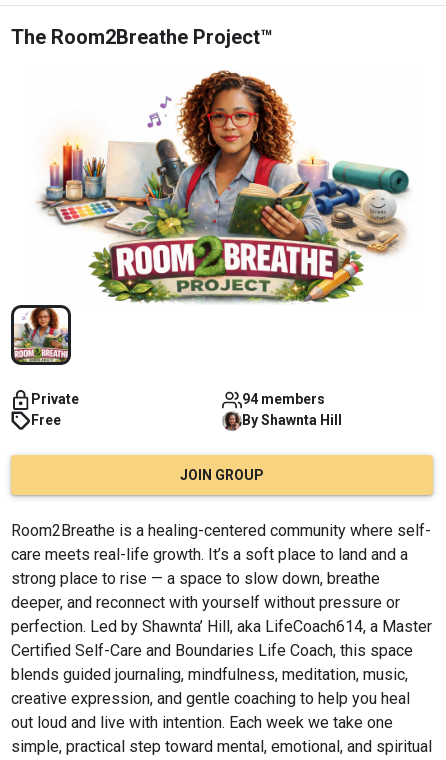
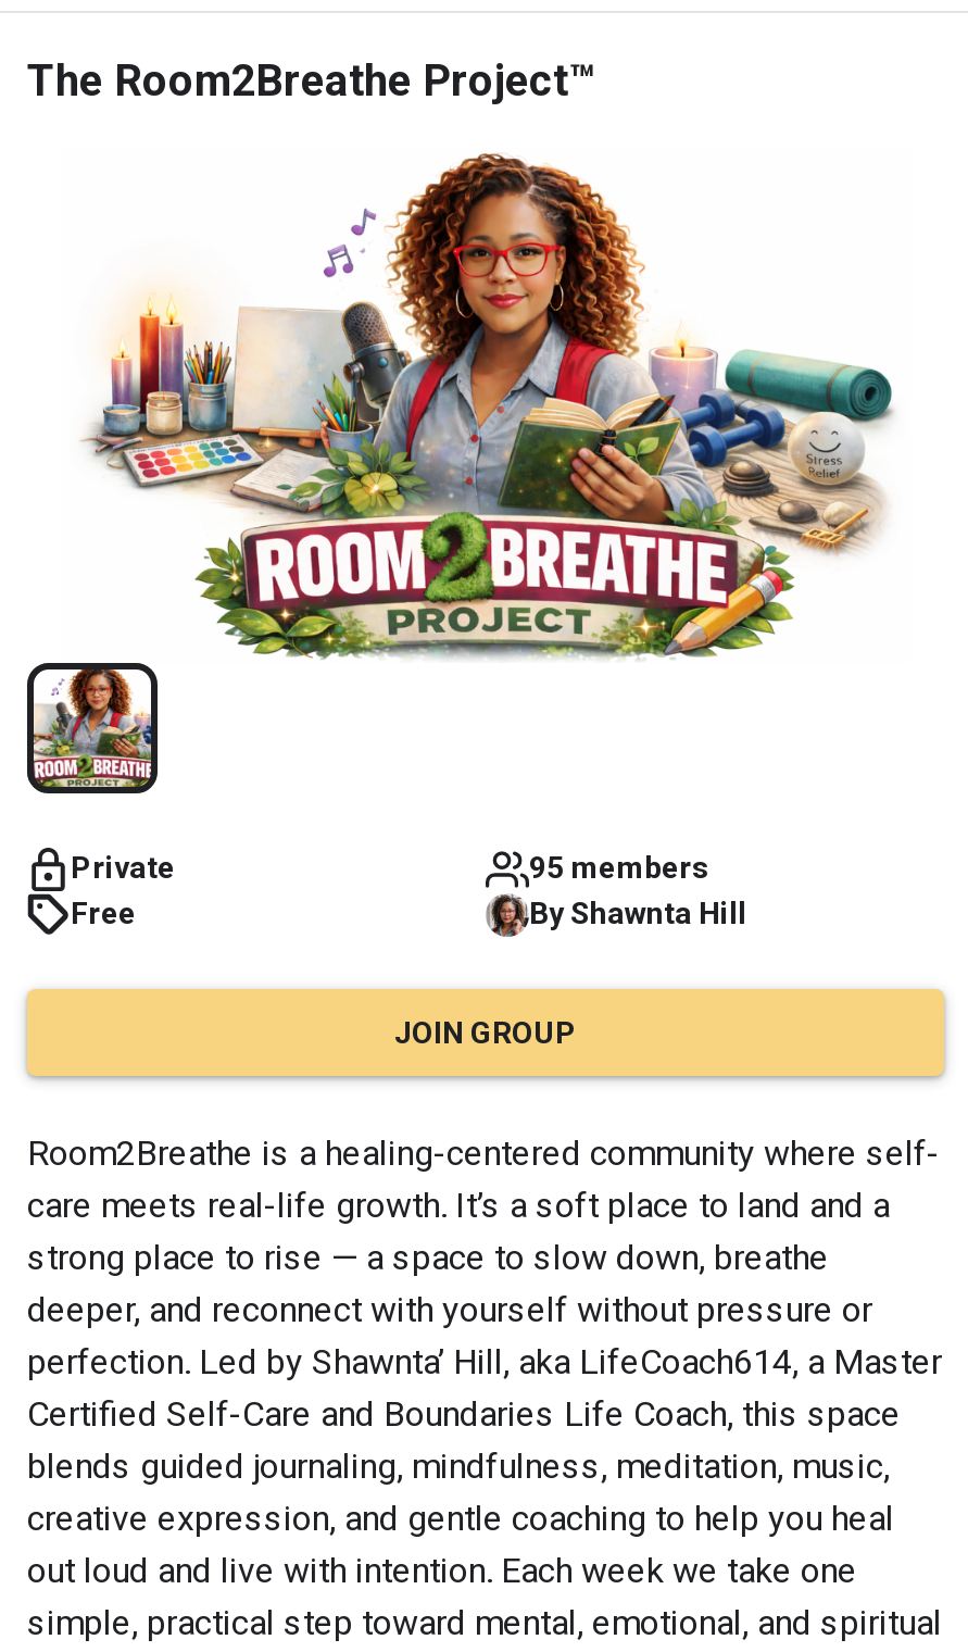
- 94 members
+ 95 members
